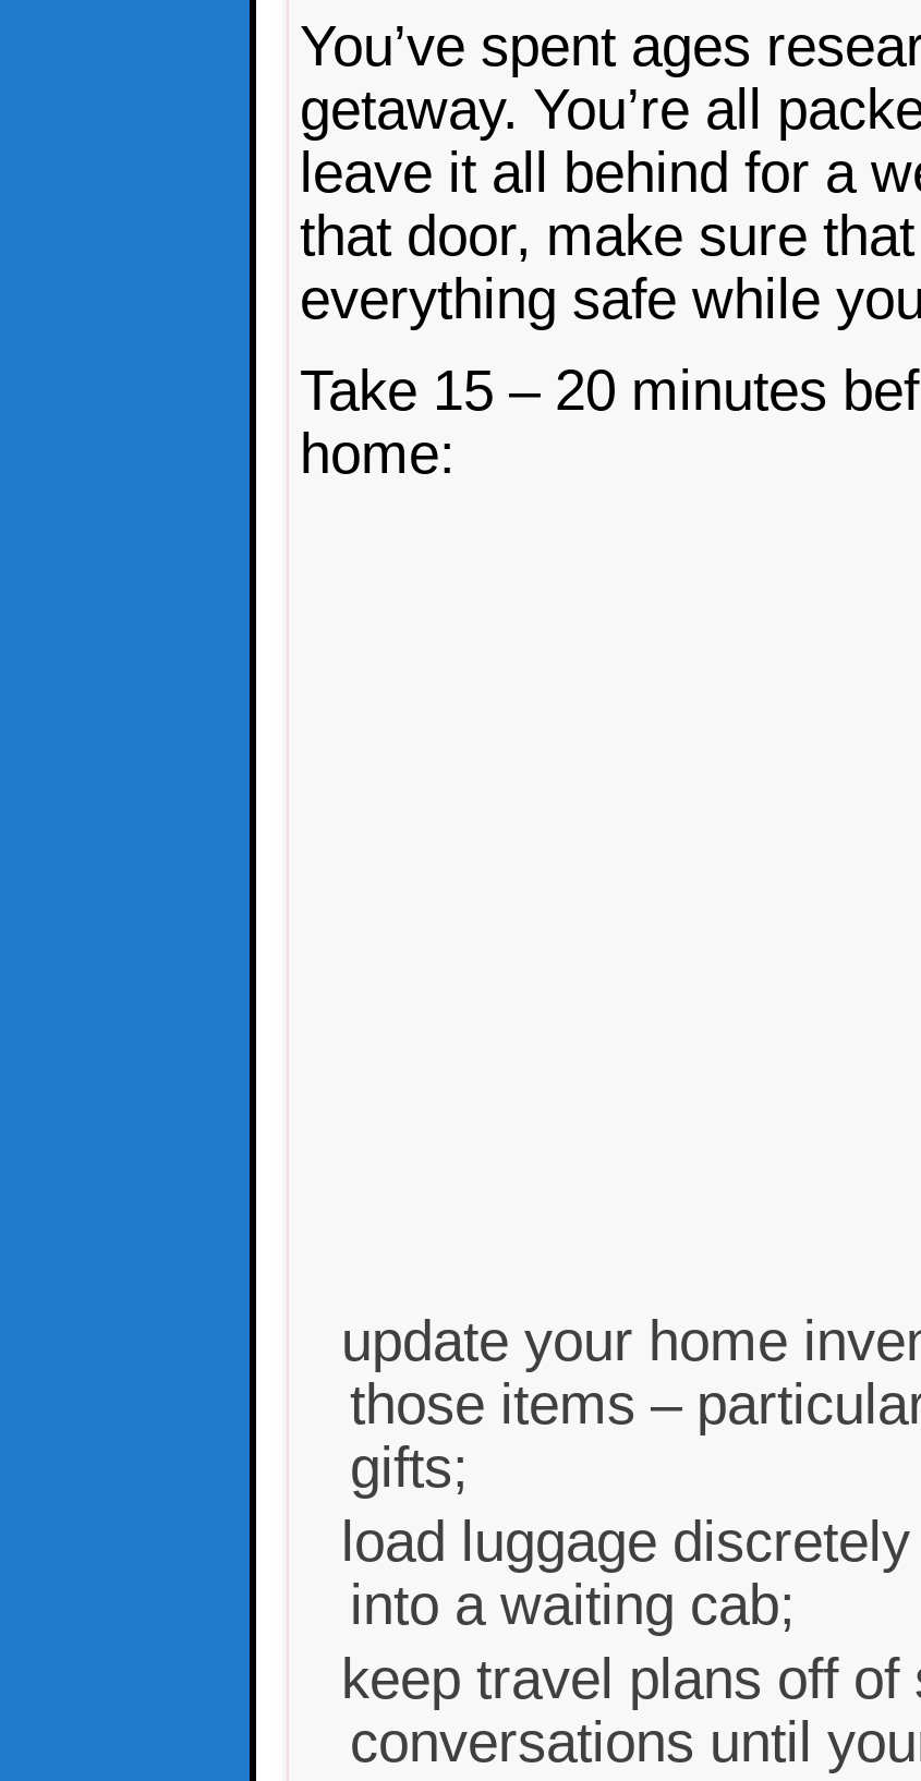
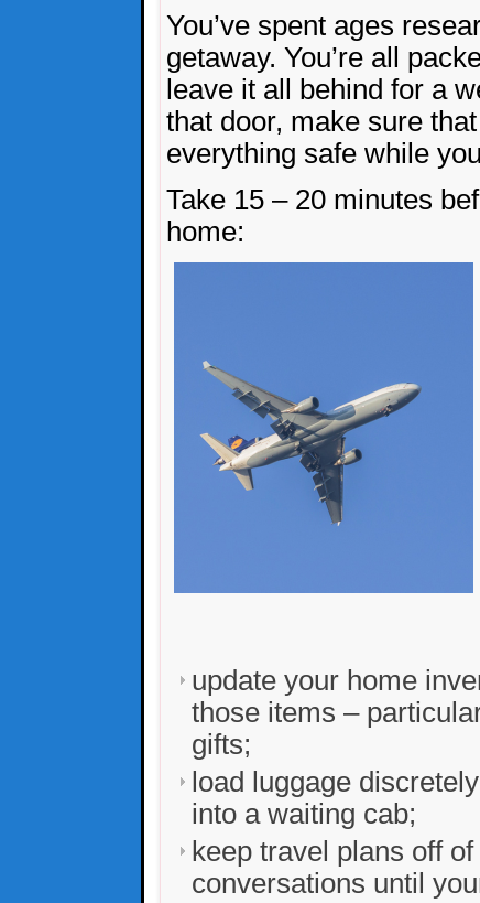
+ [image]
